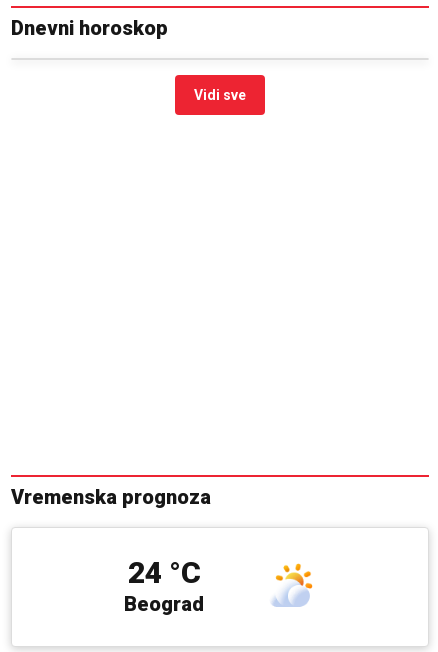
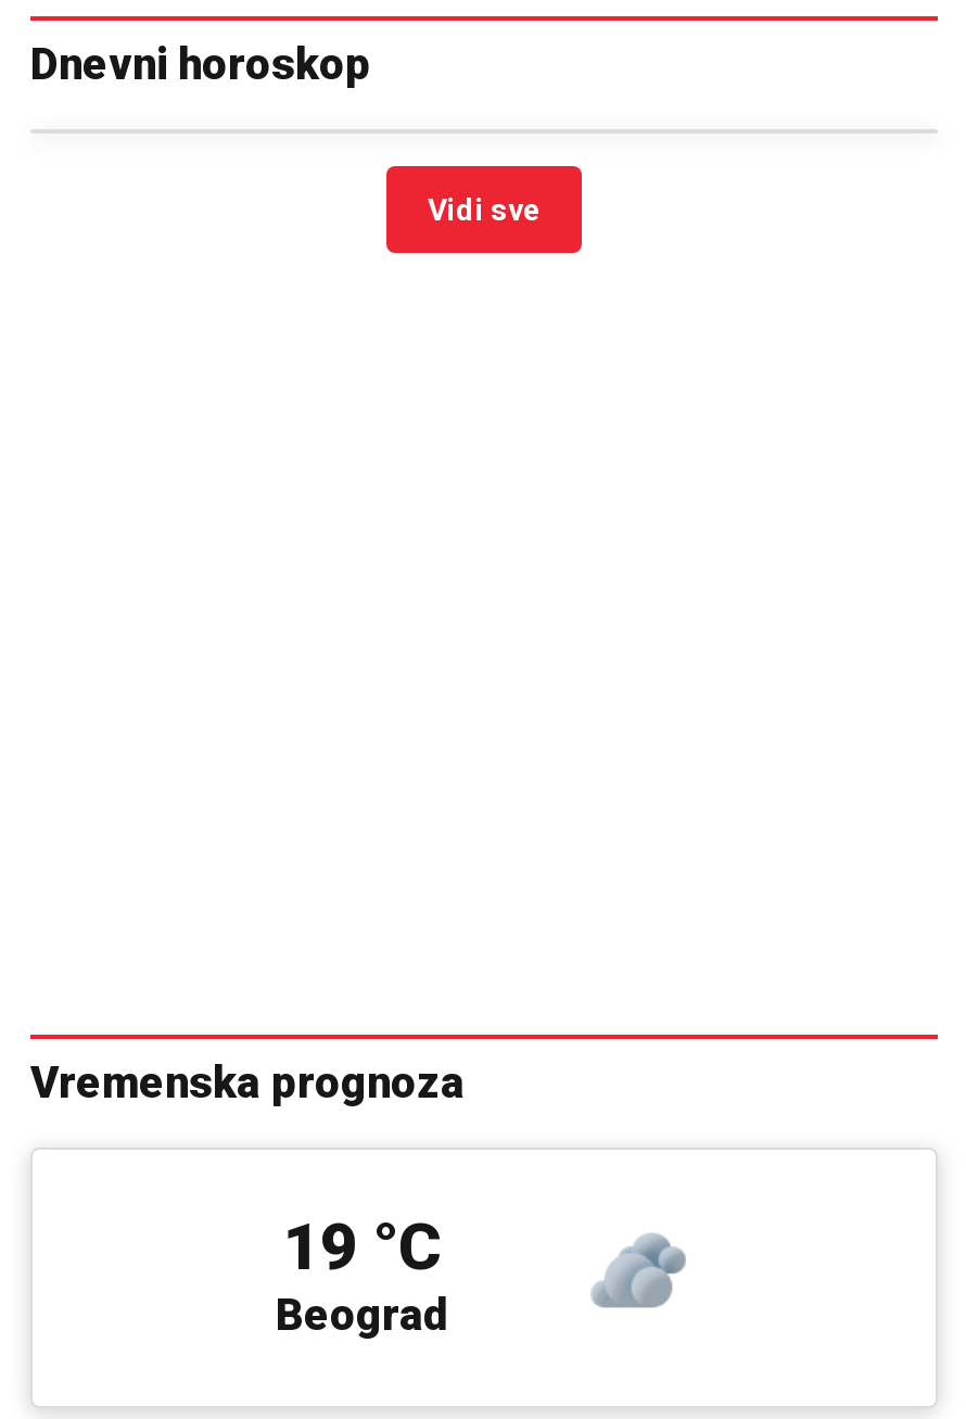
- 24 °C
+ 19 °C

- [image]
+ [image]
